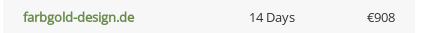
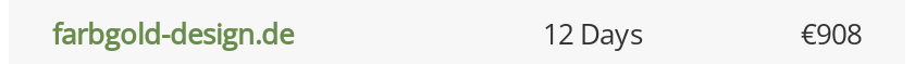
- 14 Days
+ 12 Days
